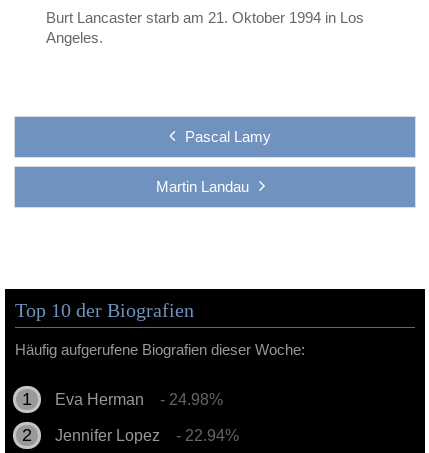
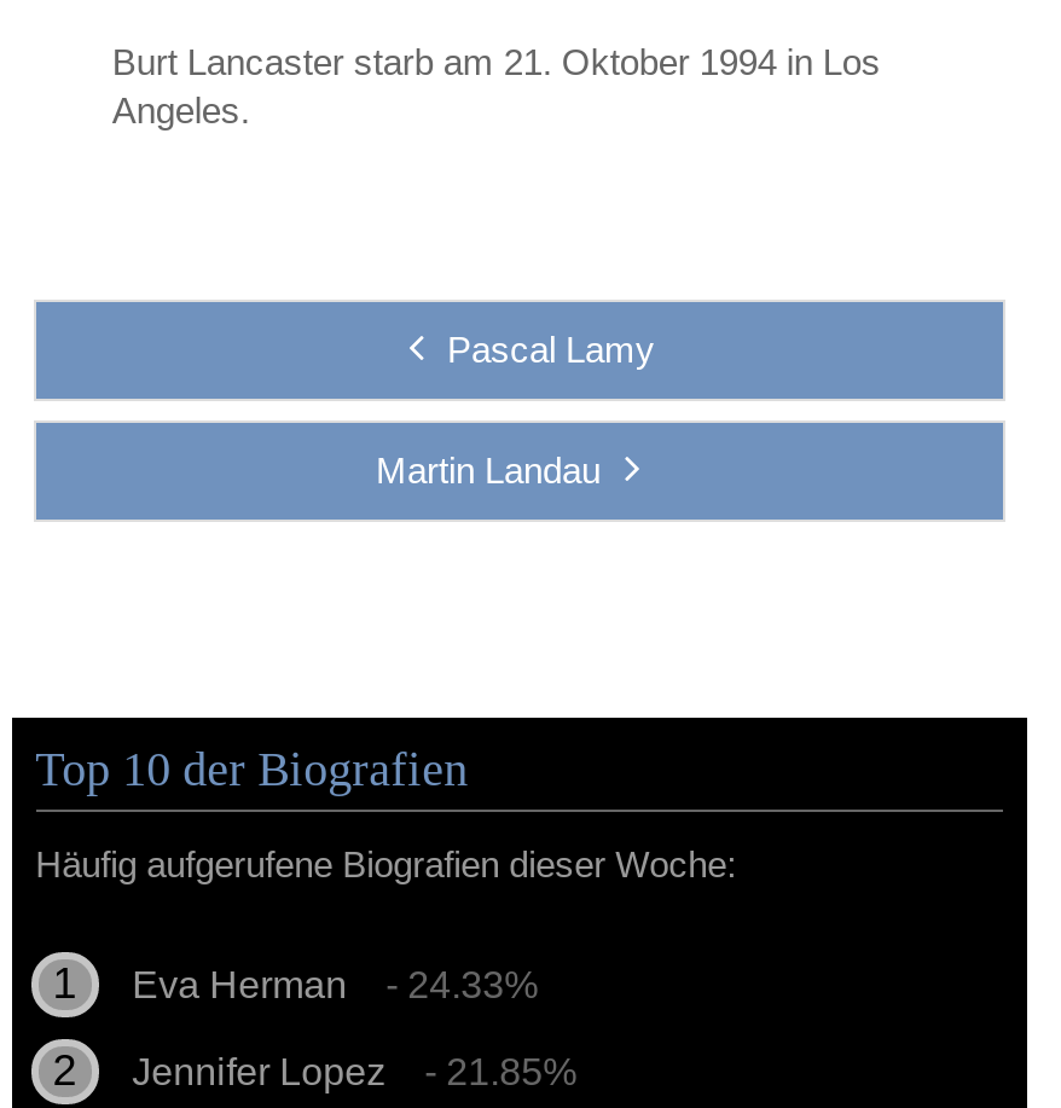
- Eva Herman - 24.98%
+ Eva Herman - 24.33%

- Jennifer Lopez - 22.94%
+ Jennifer Lopez - 21.85%
